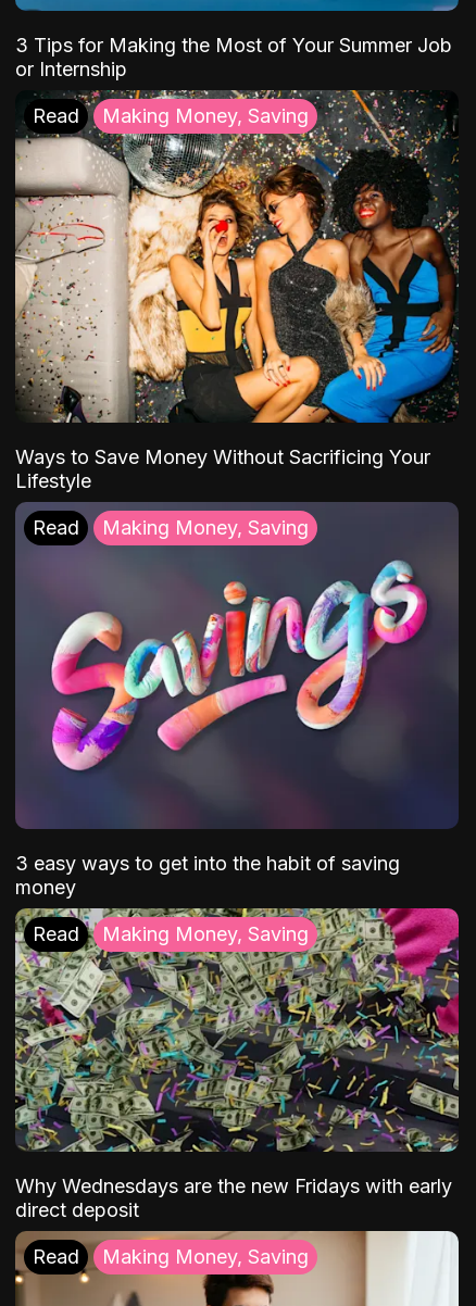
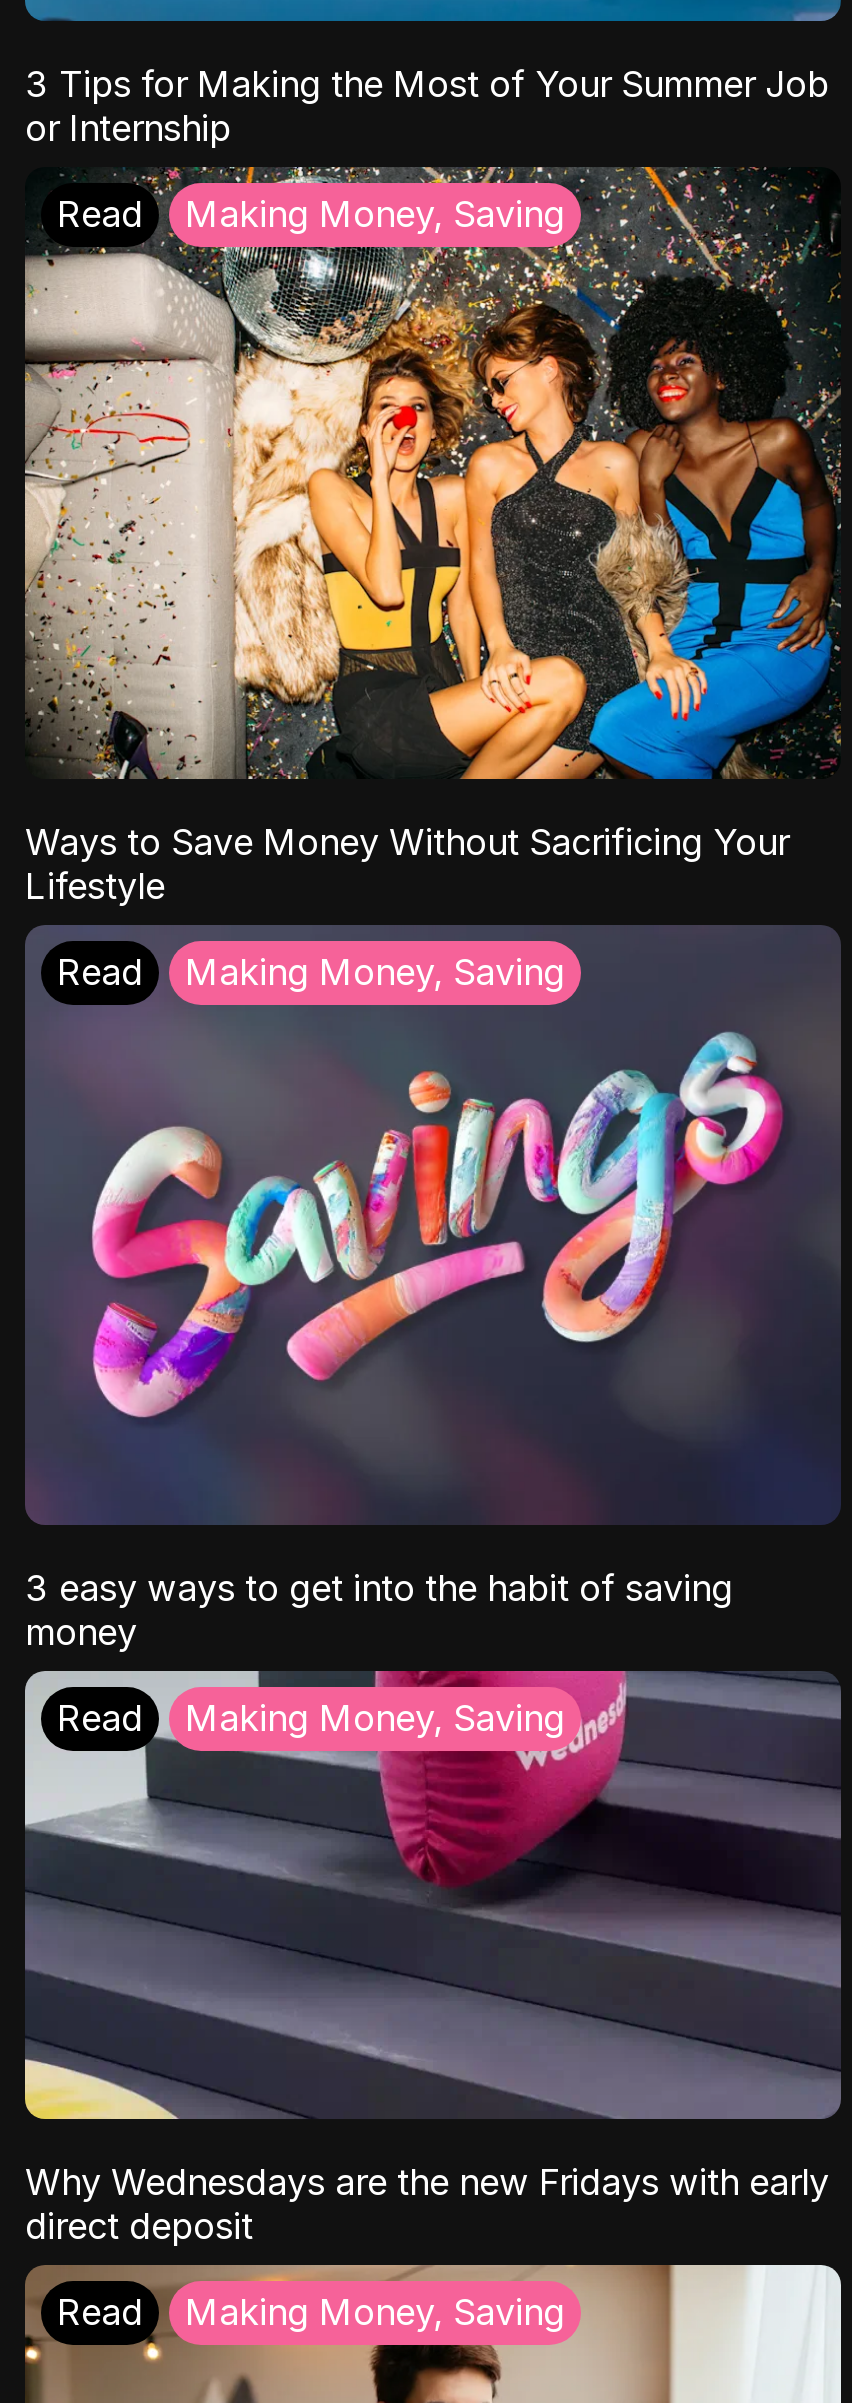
- [image]
+ [image]
